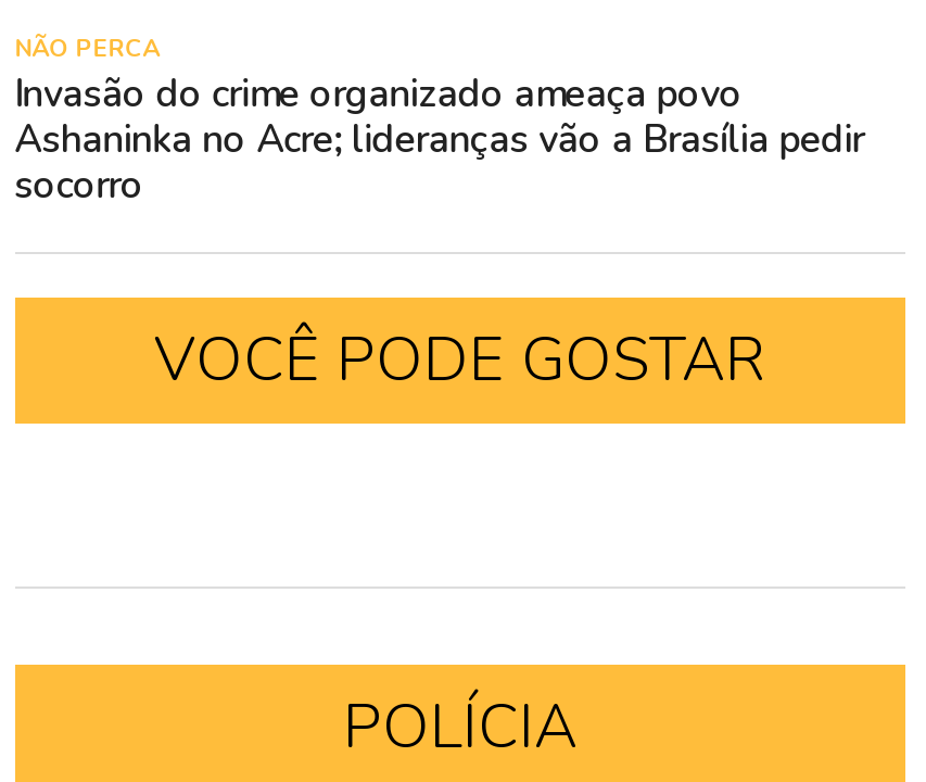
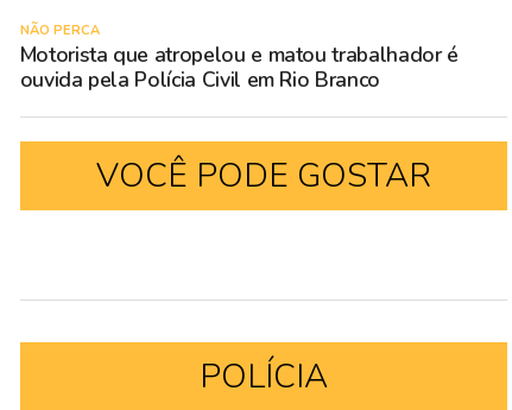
- Invasão do crime organizado ameaça povo
- Ashaninka no Acre; lideranças vão a Brasília pedir
- socorro
+ Motorista que atropelou e matou trabalhador é
+ ouvida pela Polícia Civil em Rio Branco
